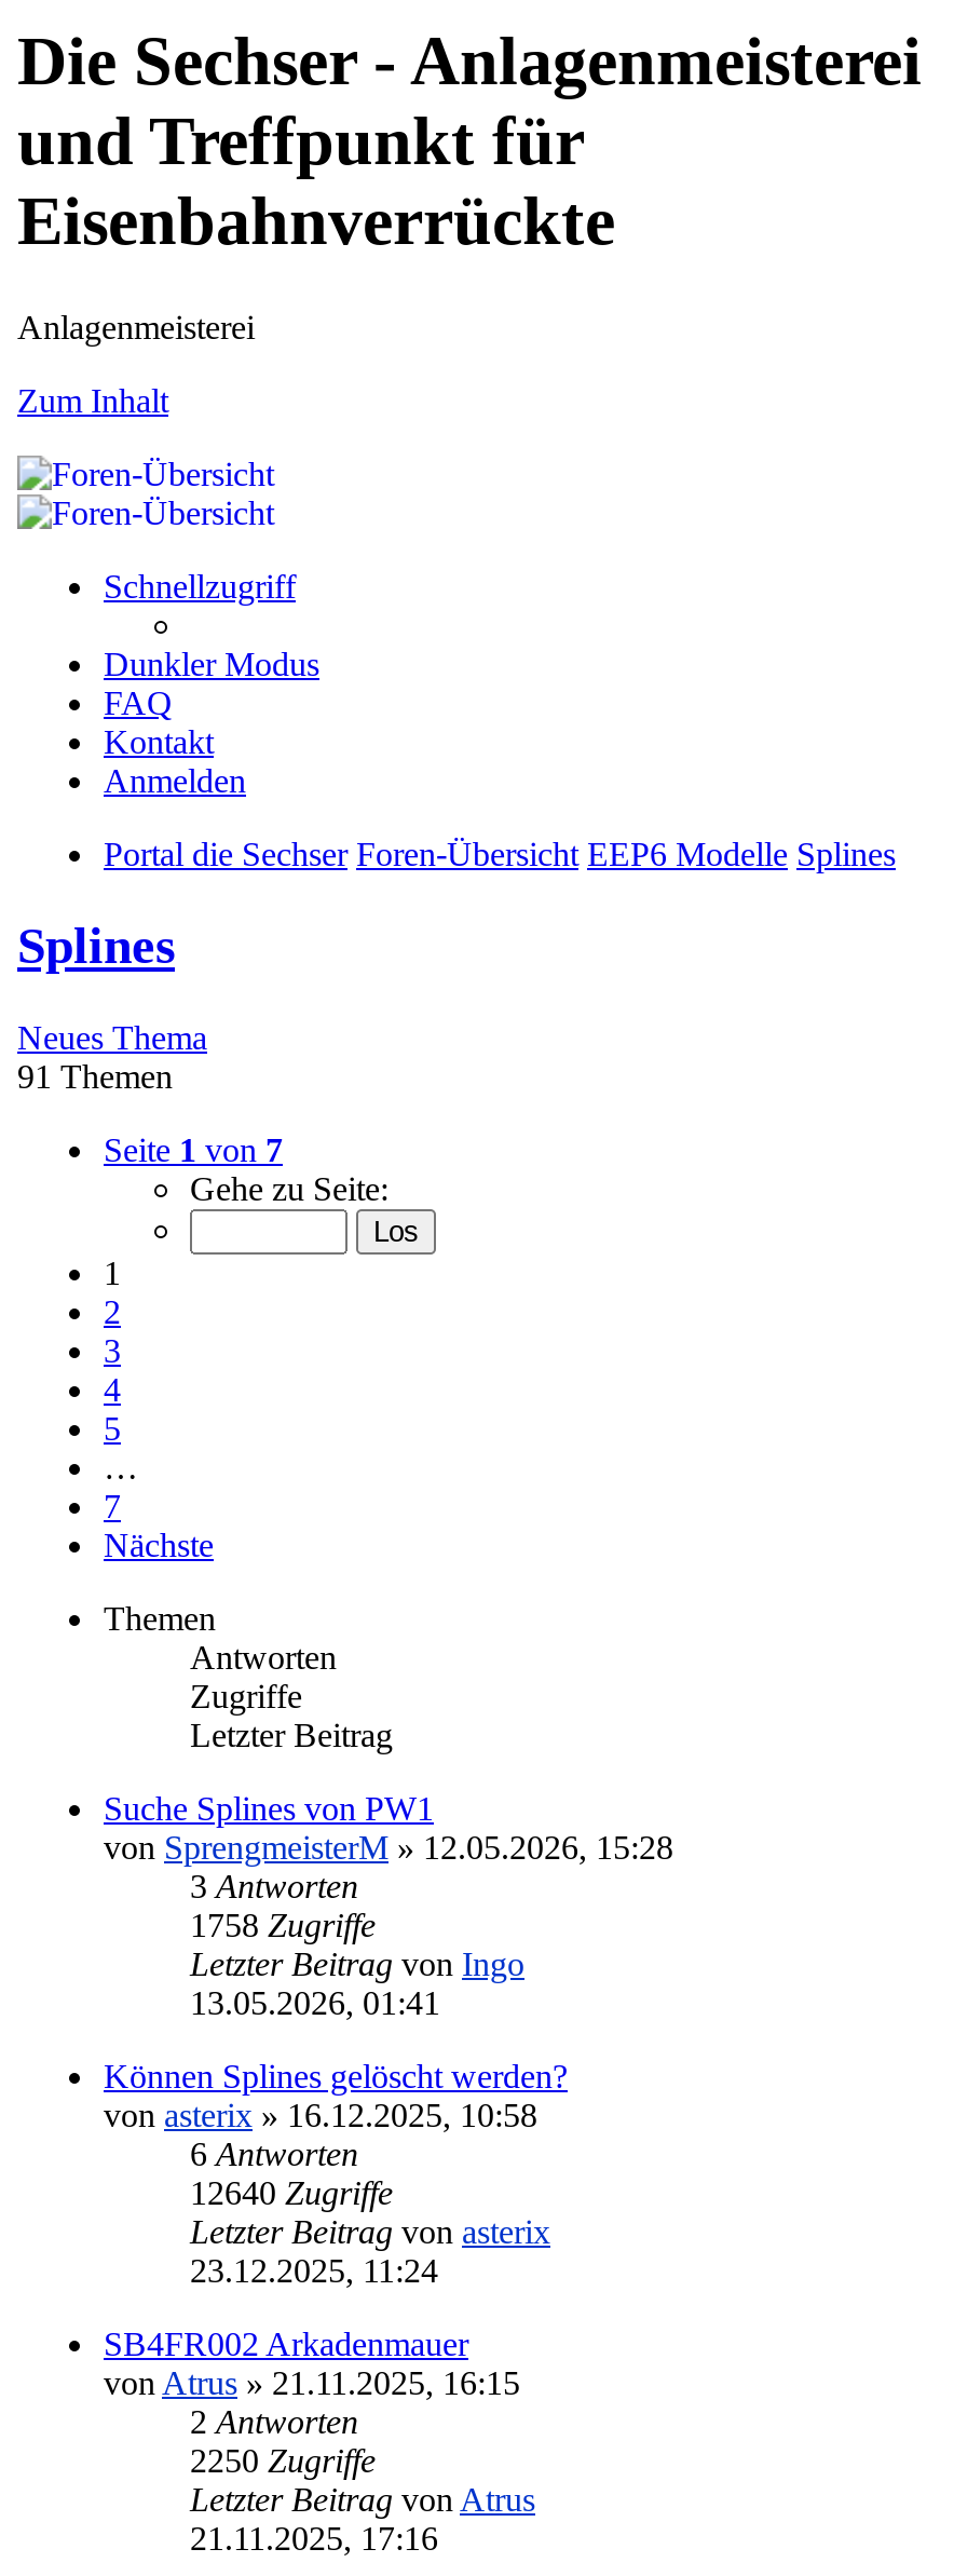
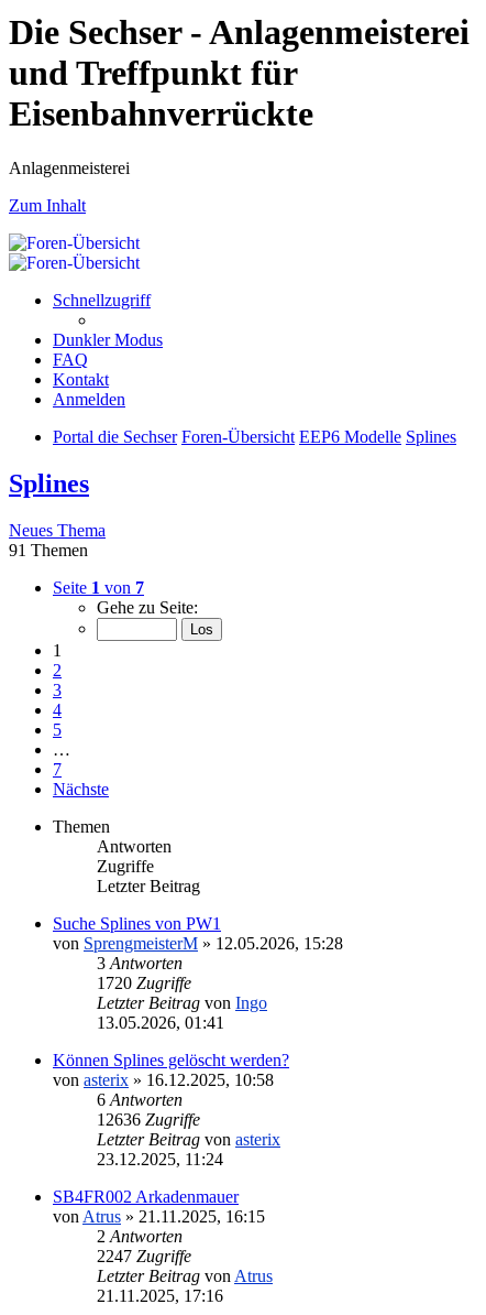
- 1758 Zugriffe
+ 1720 Zugriffe

- 12640 Zugriffe
+ 12636 Zugriffe

- 2250 Zugriffe
+ 2247 Zugriffe
